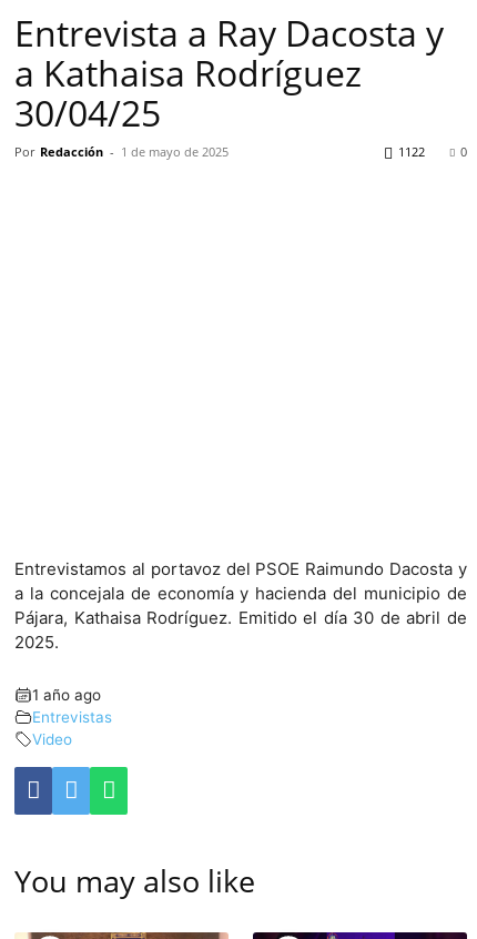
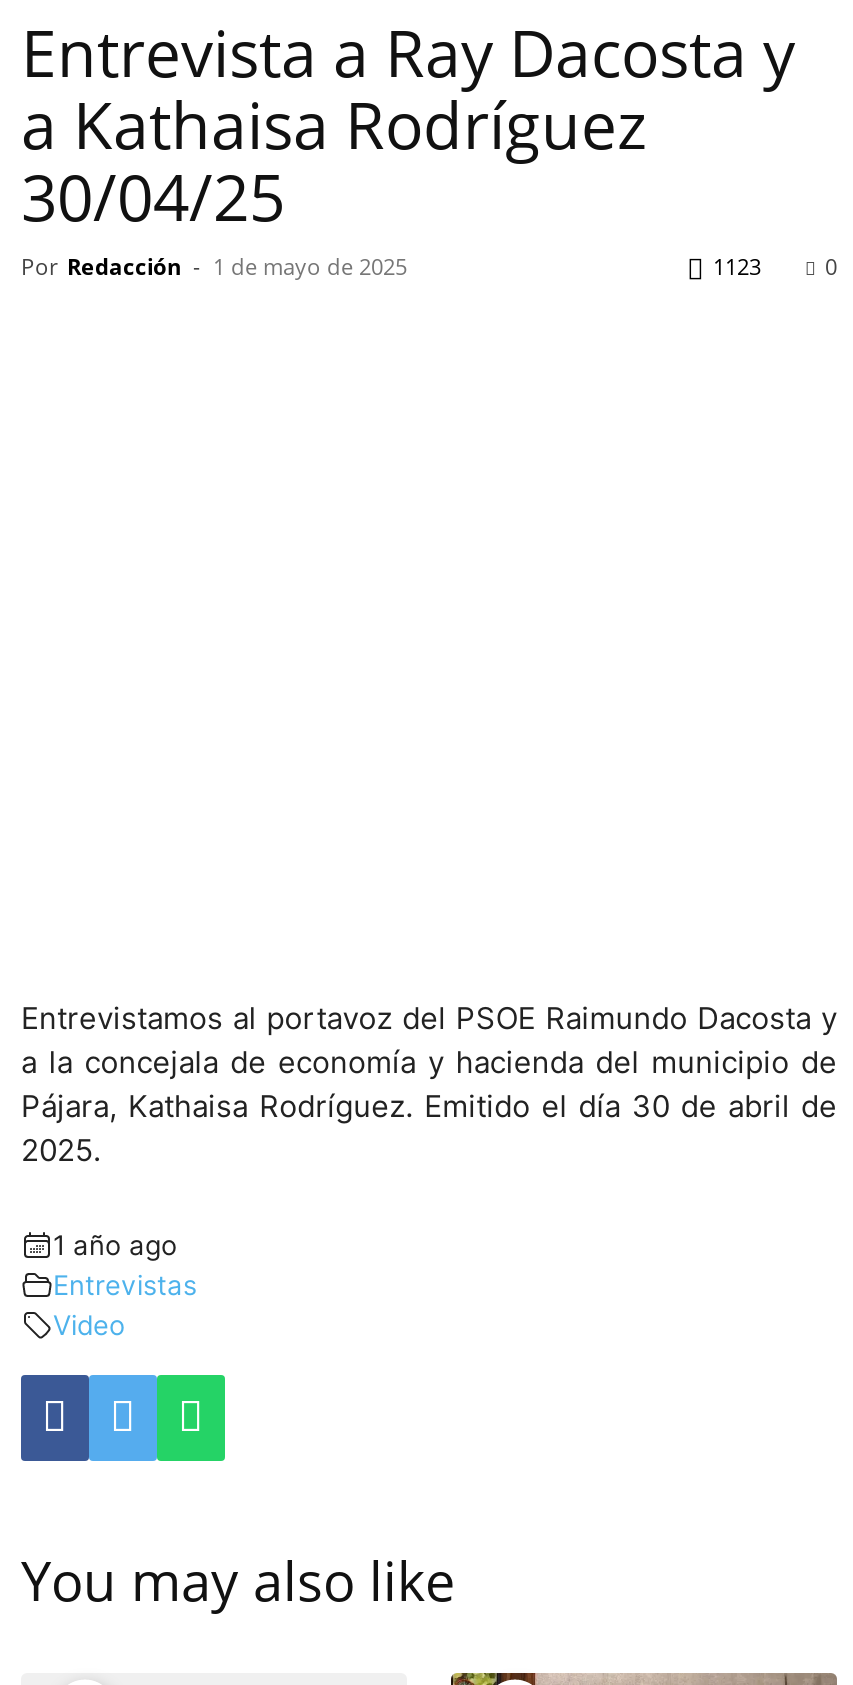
- 1122
+ 1123
